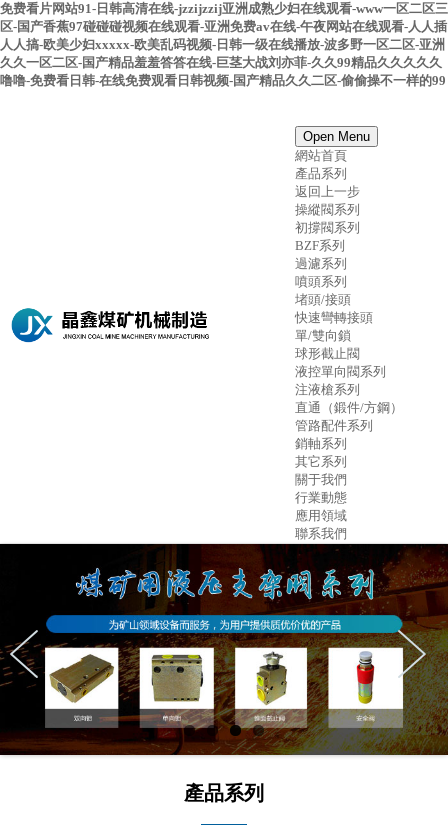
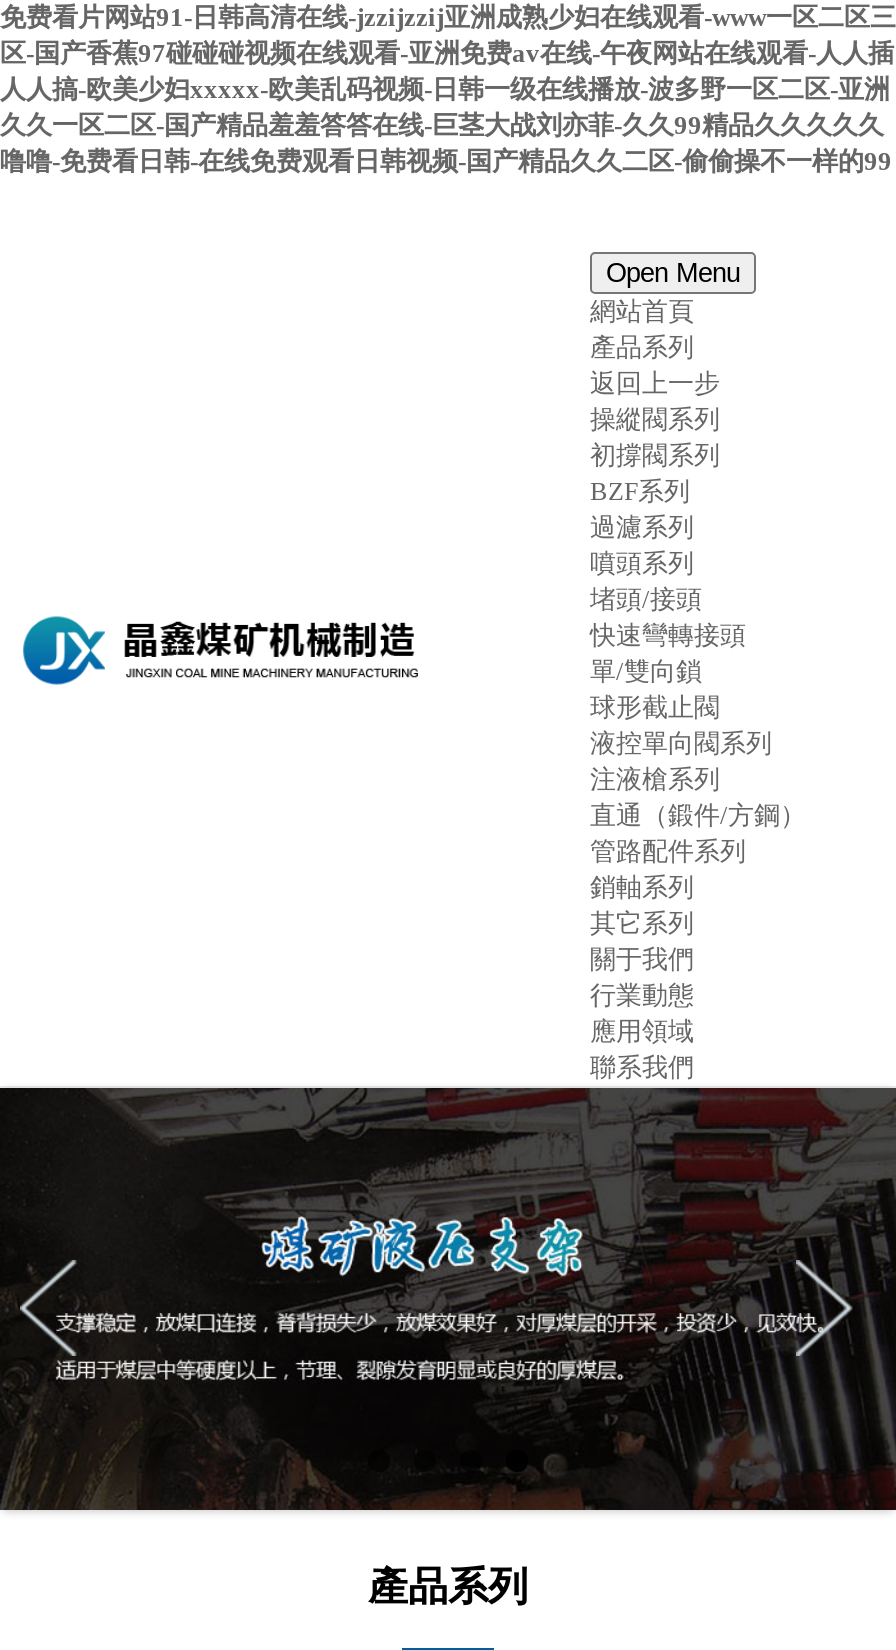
- [image]
+ [image]
